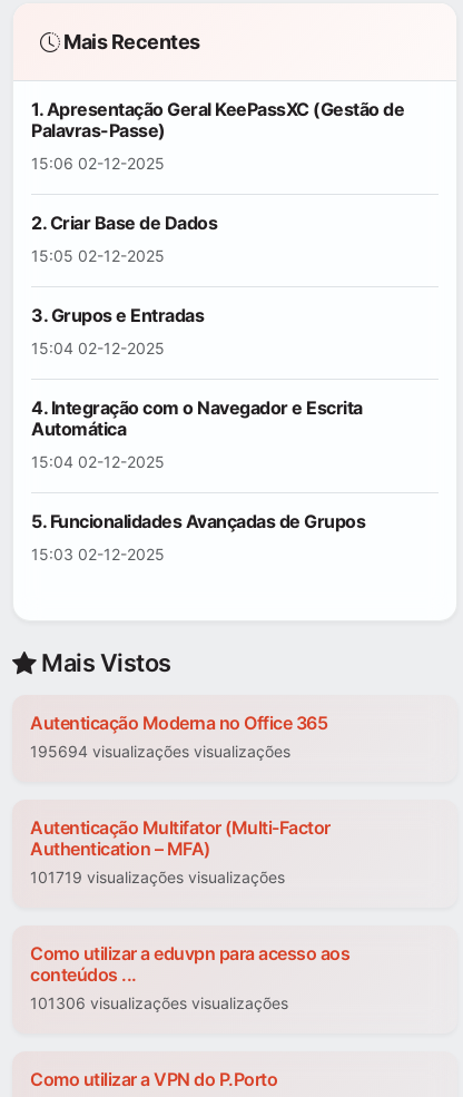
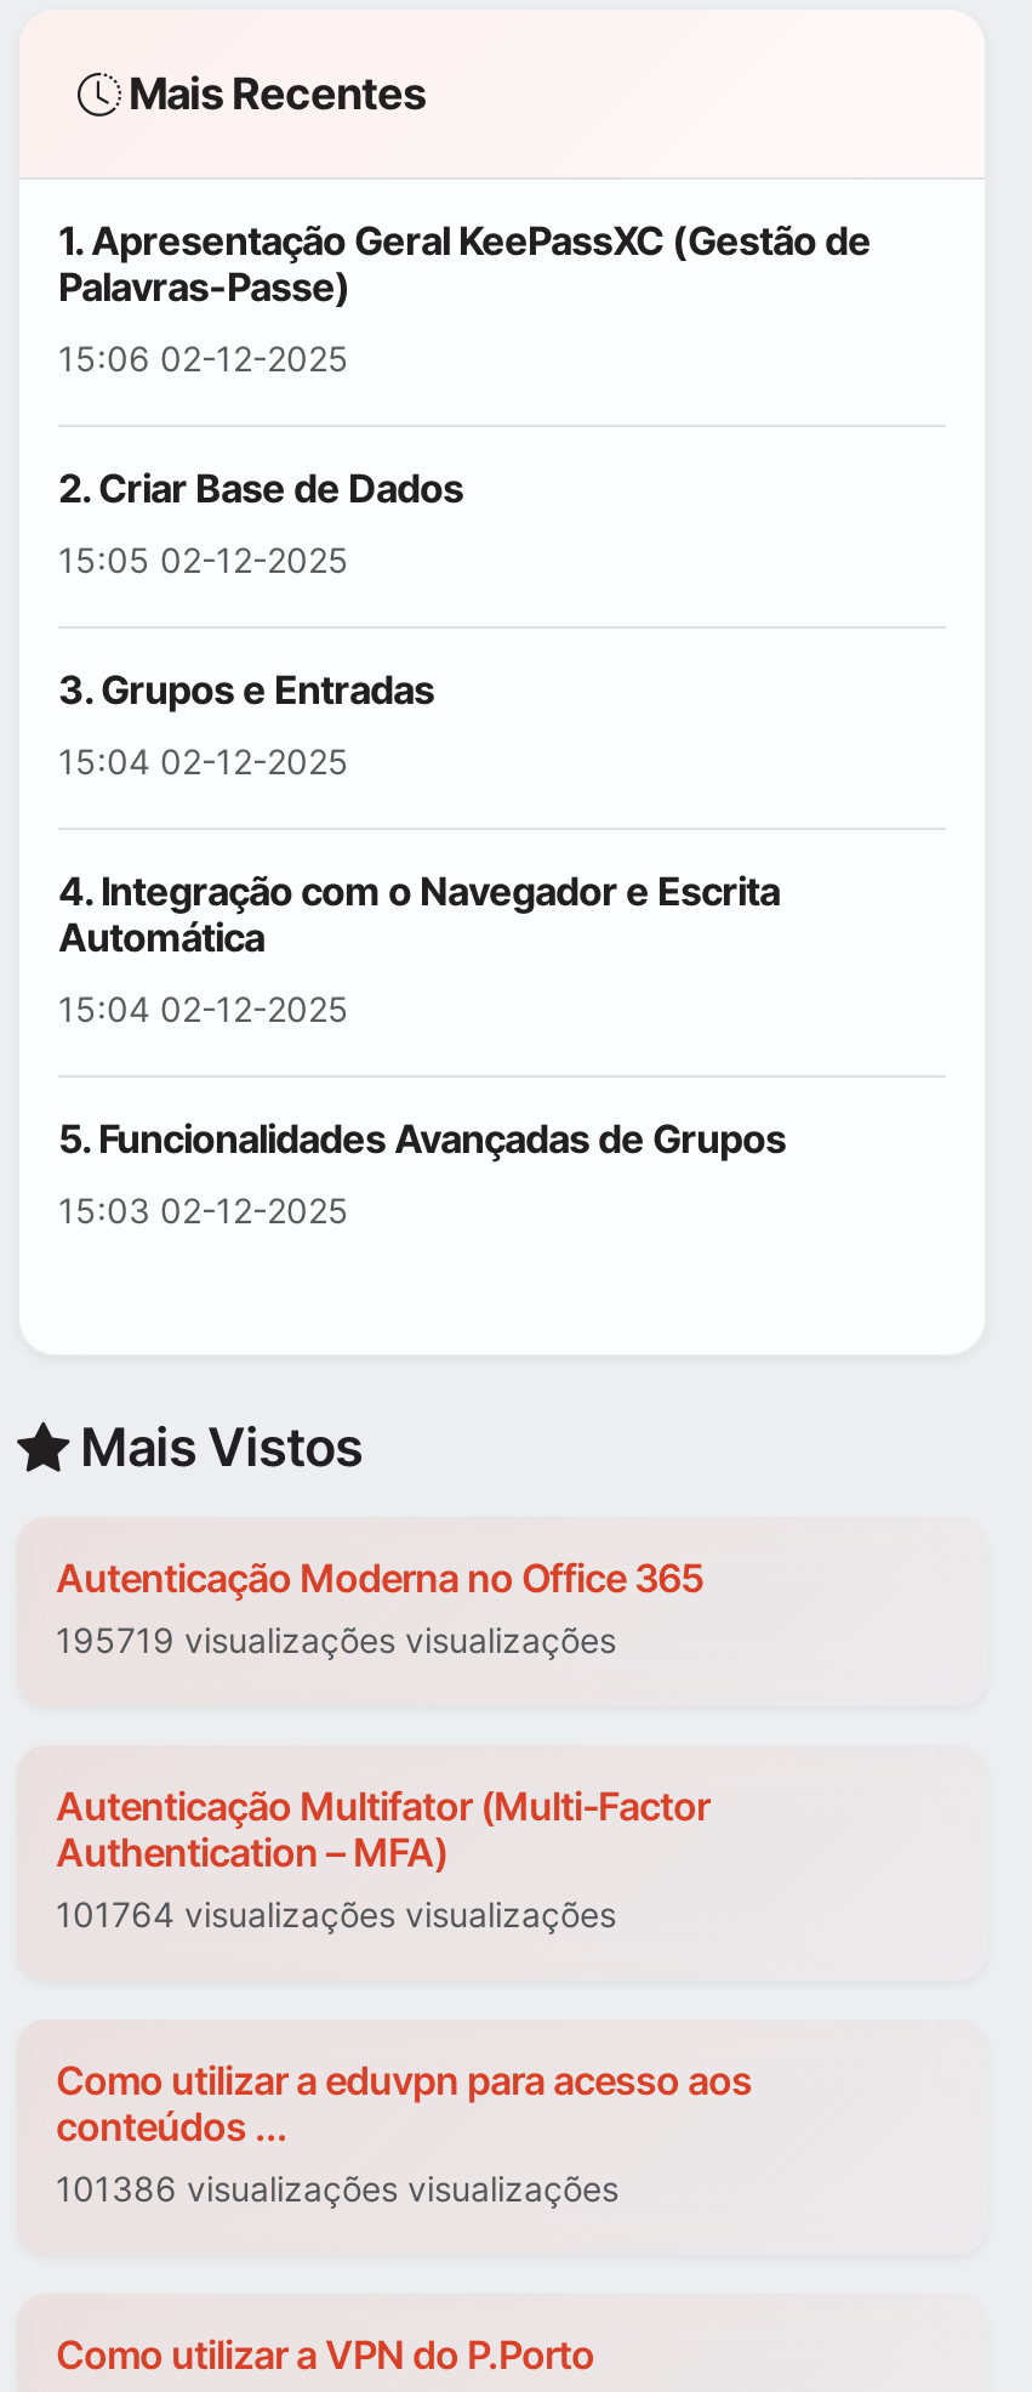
- 195694 visualizações visualizações
+ 195719 visualizações visualizações

- 101719 visualizações visualizações
+ 101764 visualizações visualizações

- 101306 visualizações visualizações
+ 101386 visualizações visualizações
